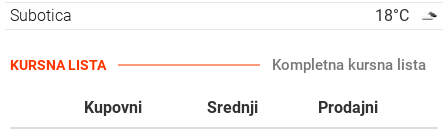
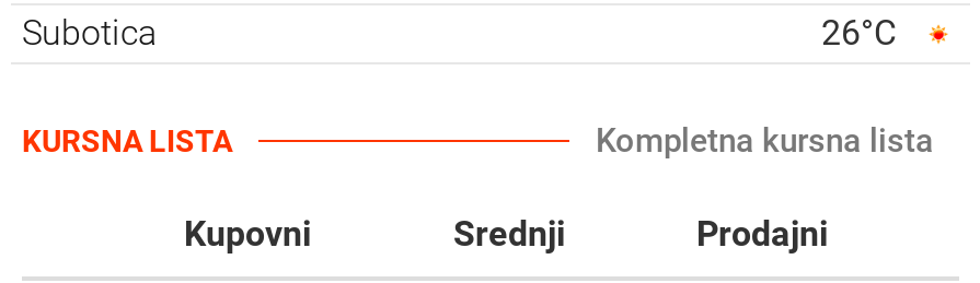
- 18°C
+ 26°C
